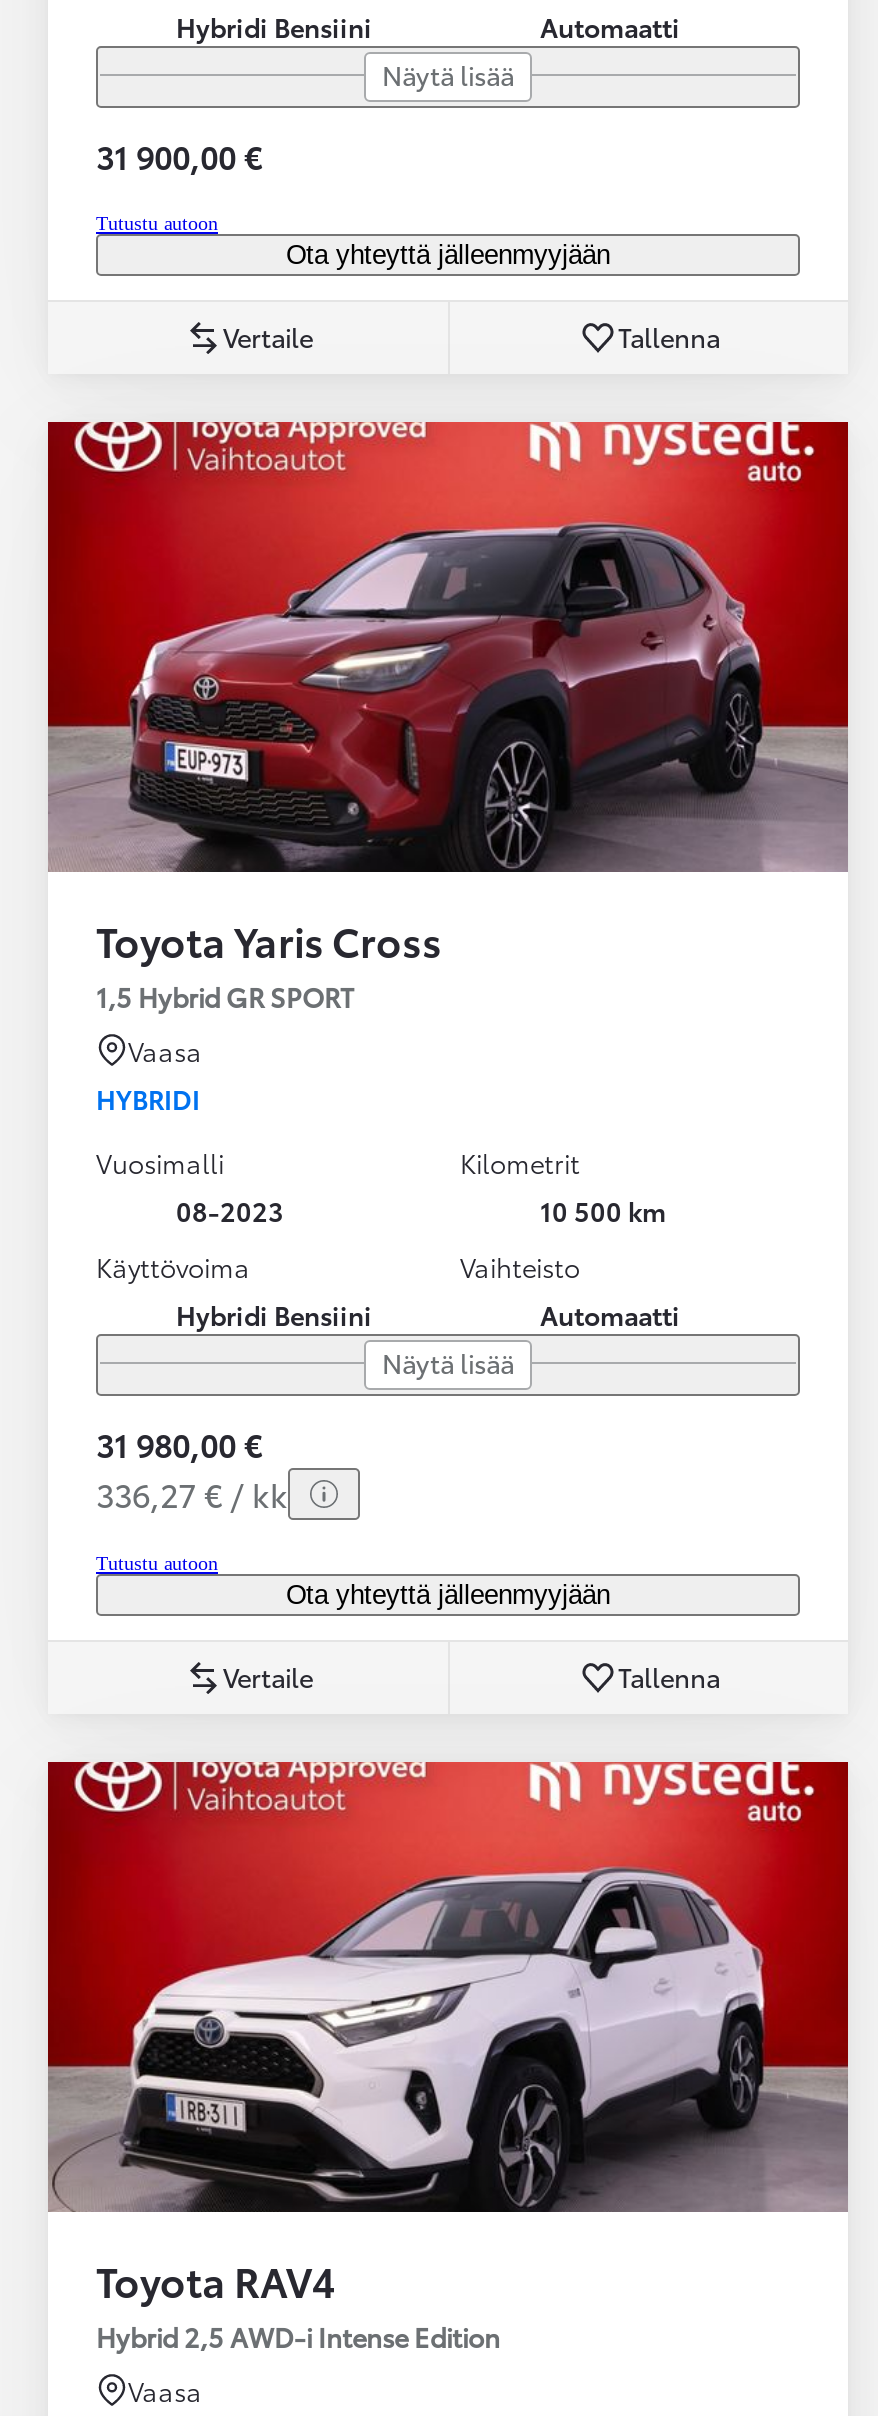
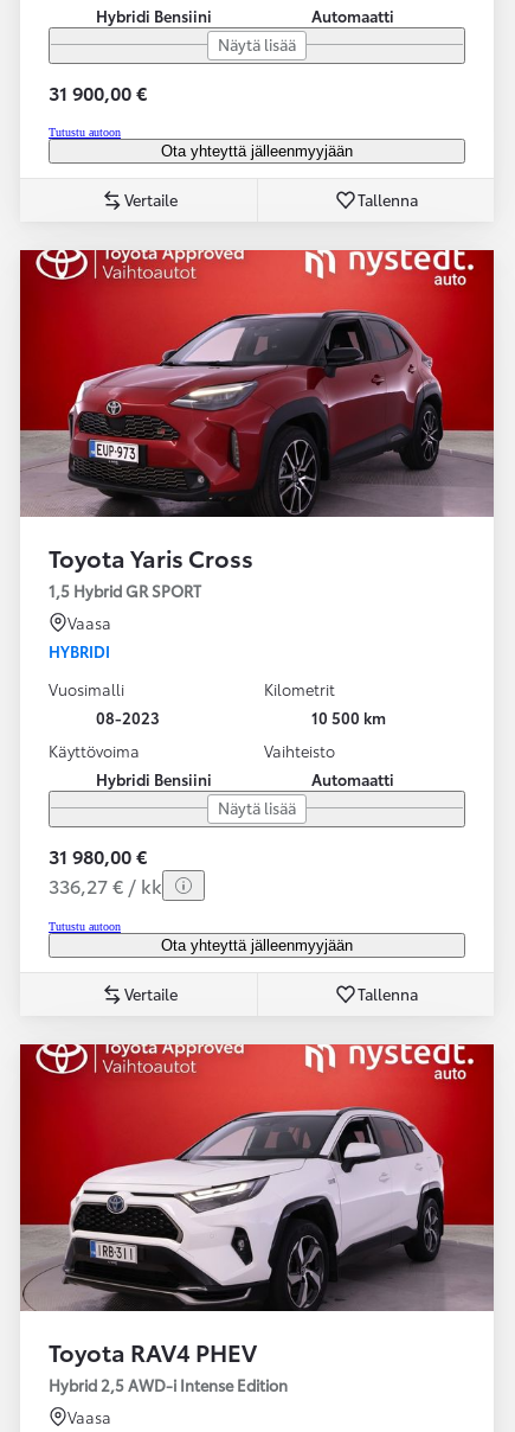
- Toyota RAV4
+ Toyota RAV4 PHEV
